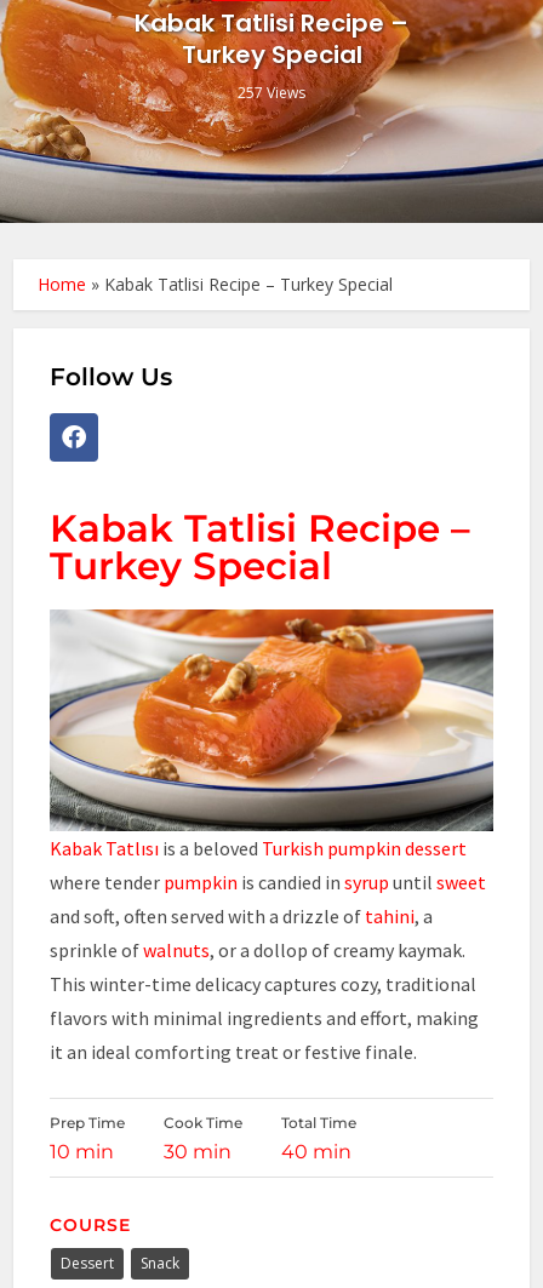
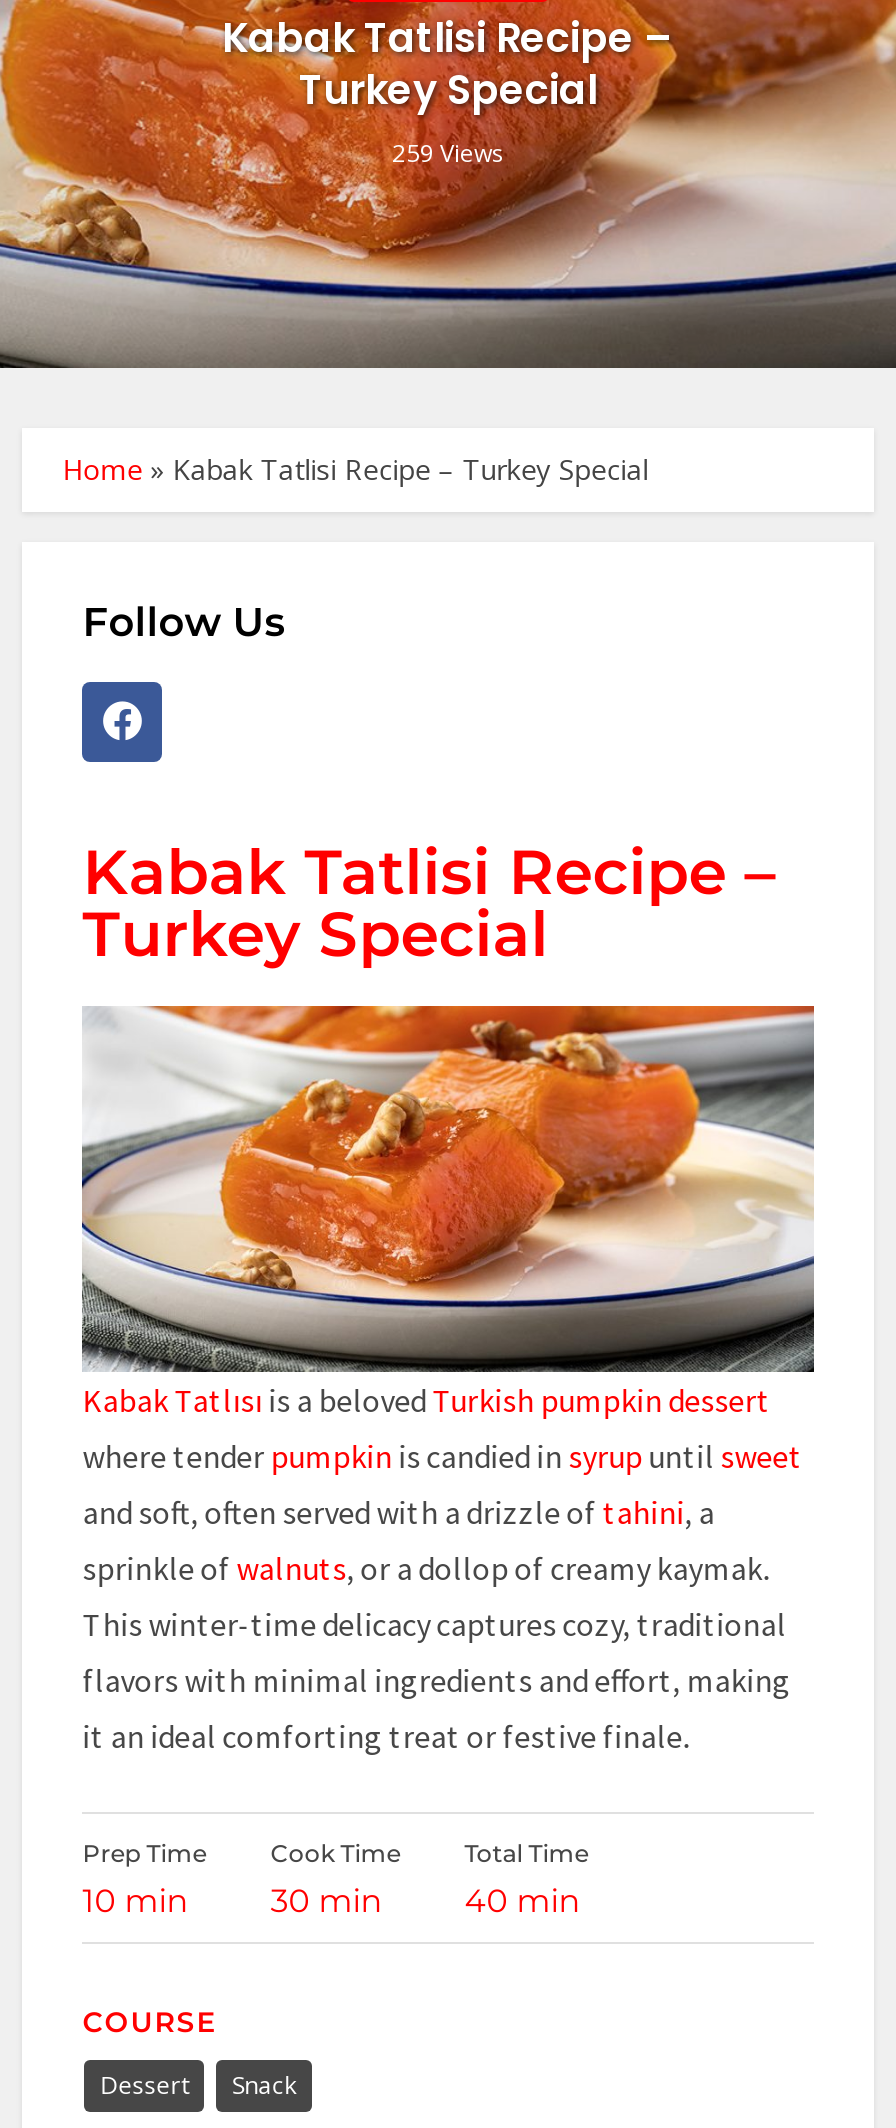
- 257 Views
+ 259 Views
